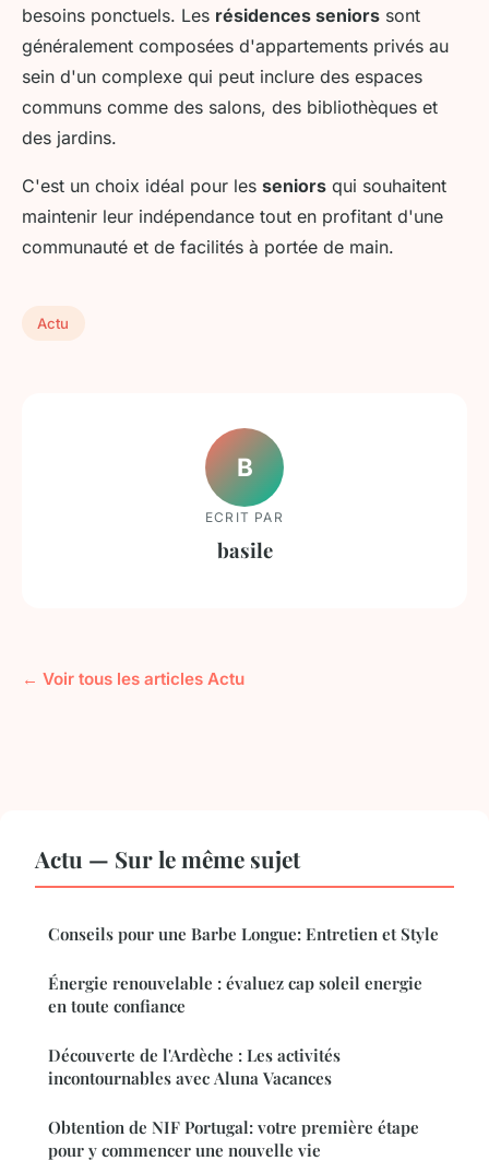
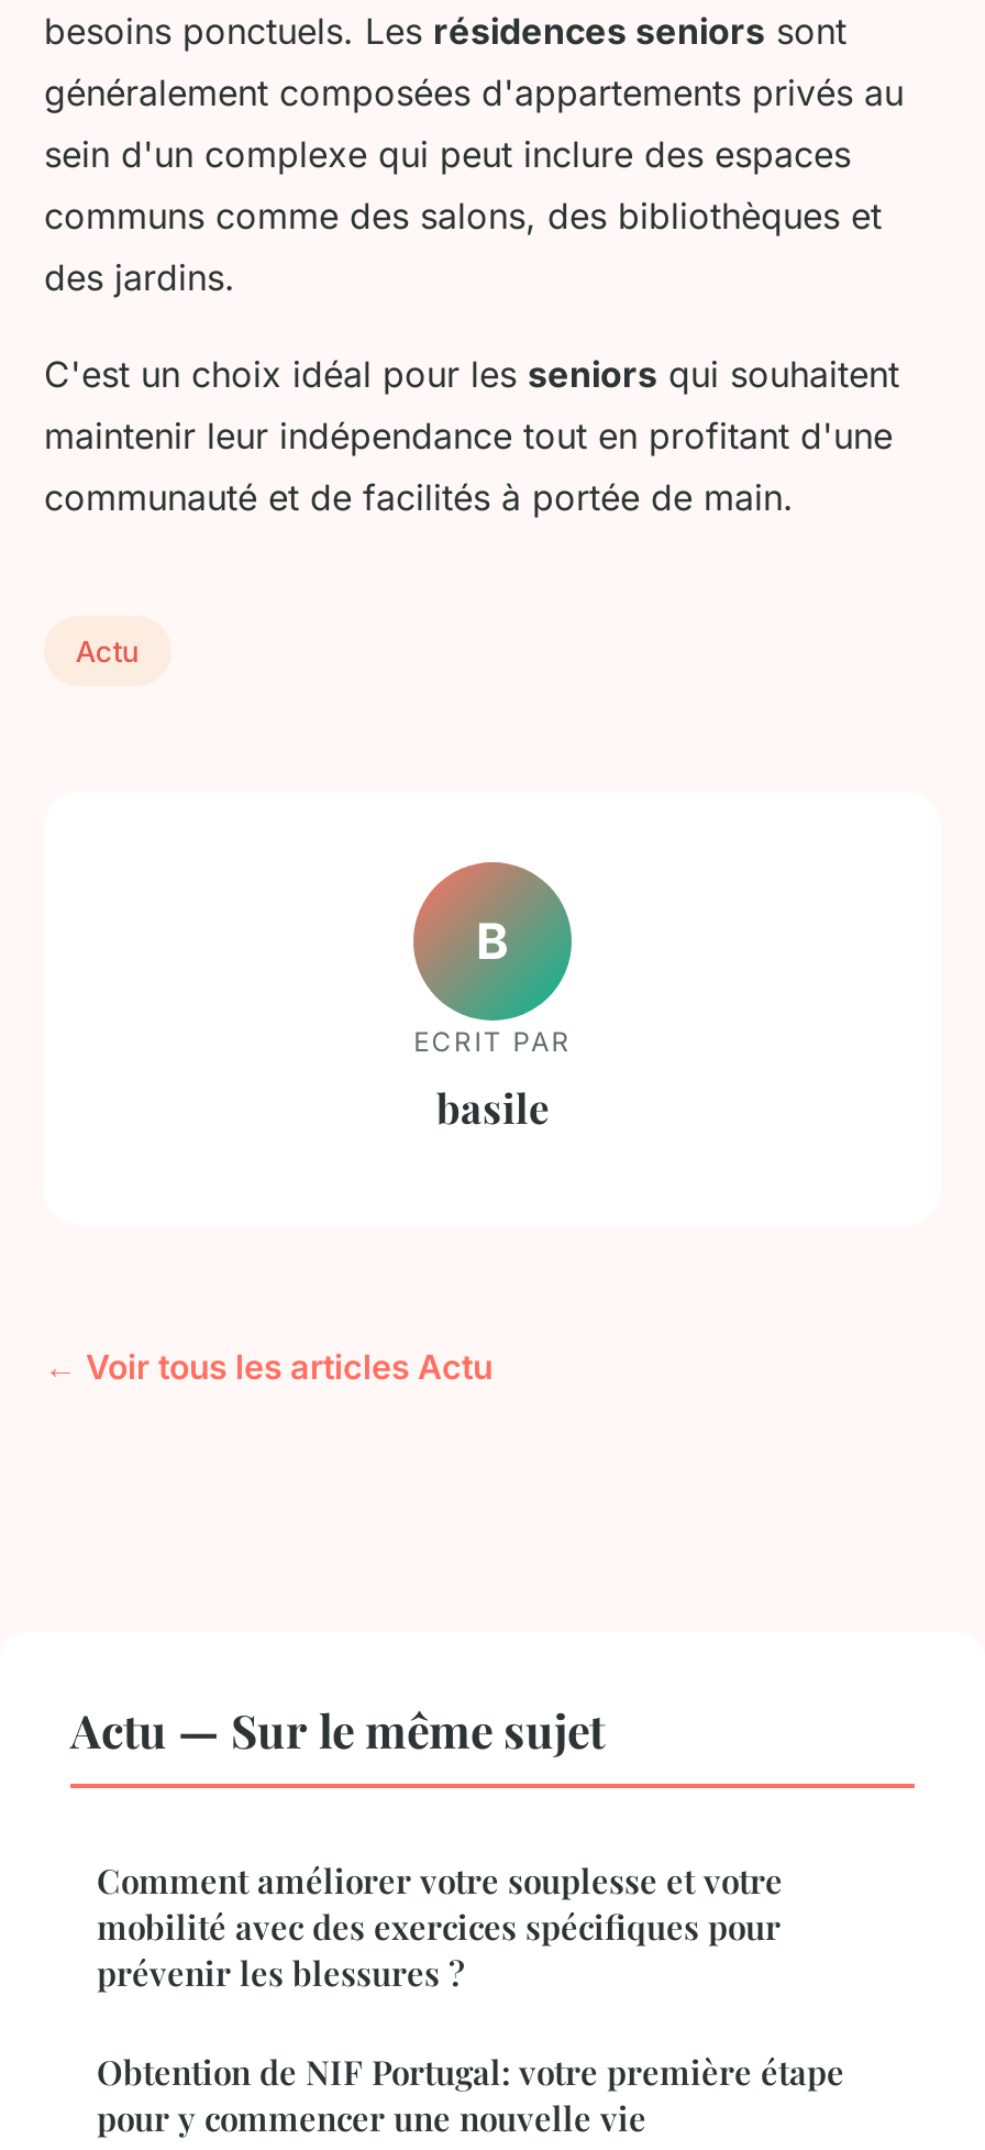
- Conseils pour une Barbe Longue: Entretien et Style
- Énergie renouvelable : évaluez cap soleil energie
- en toute confiance
- Découverte de l'Ardèche : Les activités
- incontournables avec Aluna Vacances
+ Comment améliorer votre souplesse et votre
+ mobilité avec des exercices spécifiques pour
+ prévenir les blessures ?
